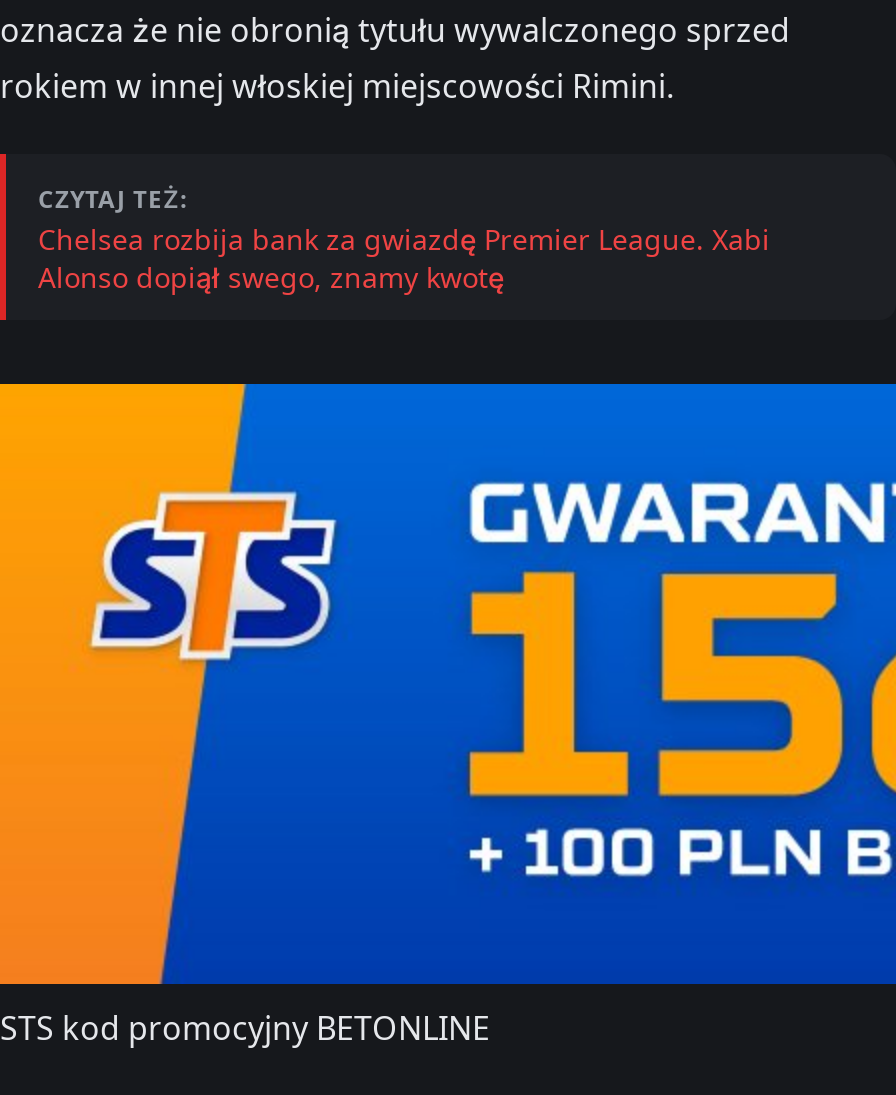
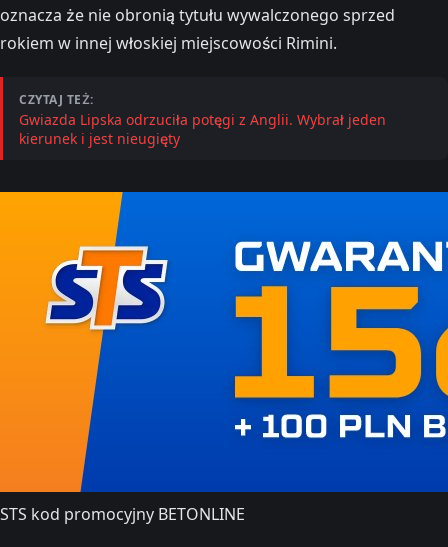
- Chelsea rozbija bank za gwiazdę Premier League. Xabi
- Alonso dopiął swego, znamy kwotę
+ Gwiazda Lipska odrzuciła potęgi z Anglii. Wybrał jeden
+ kierunek i jest nieugięty
